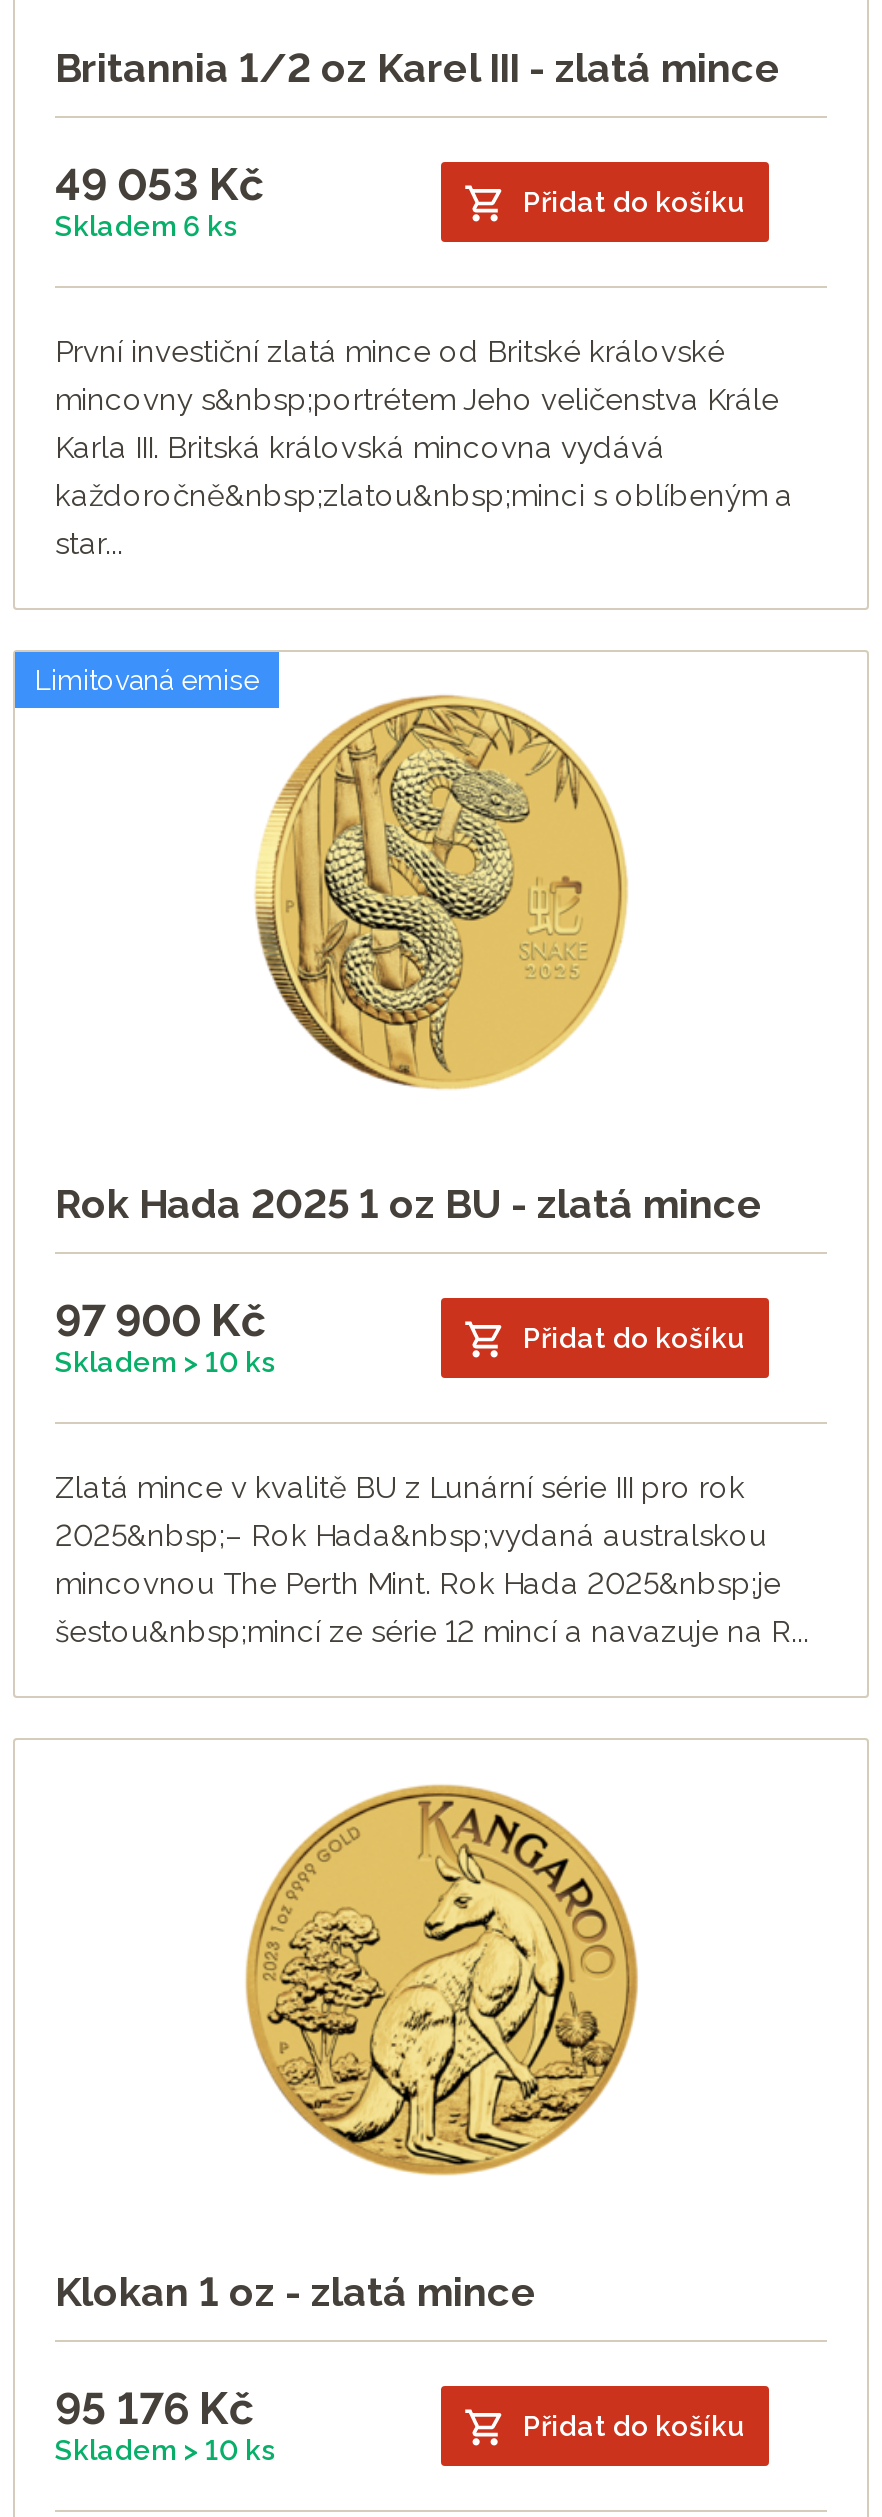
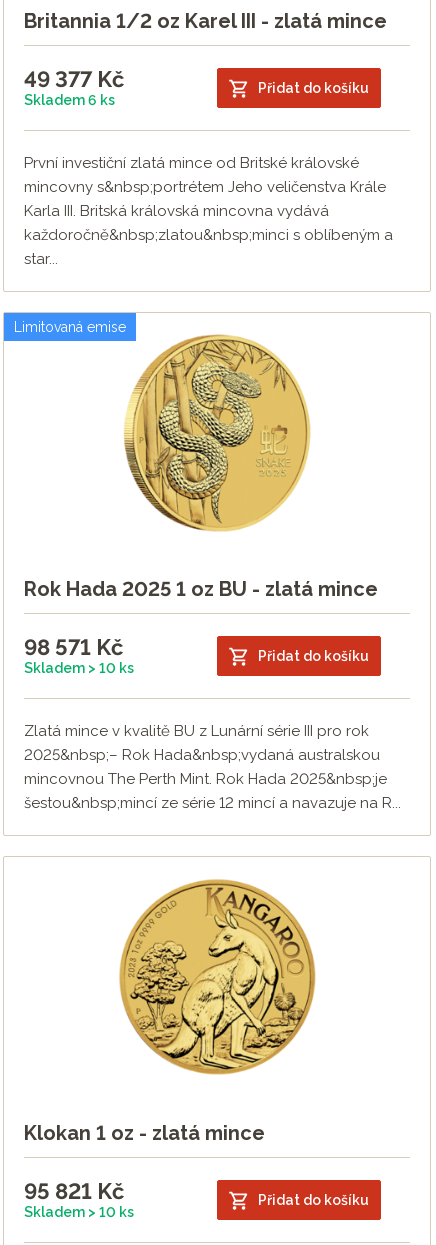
- 49 053 Kč
+ 49 377 Kč

- 97 900 Kč
+ 98 571 Kč

- 95 176 Kč
+ 95 821 Kč
